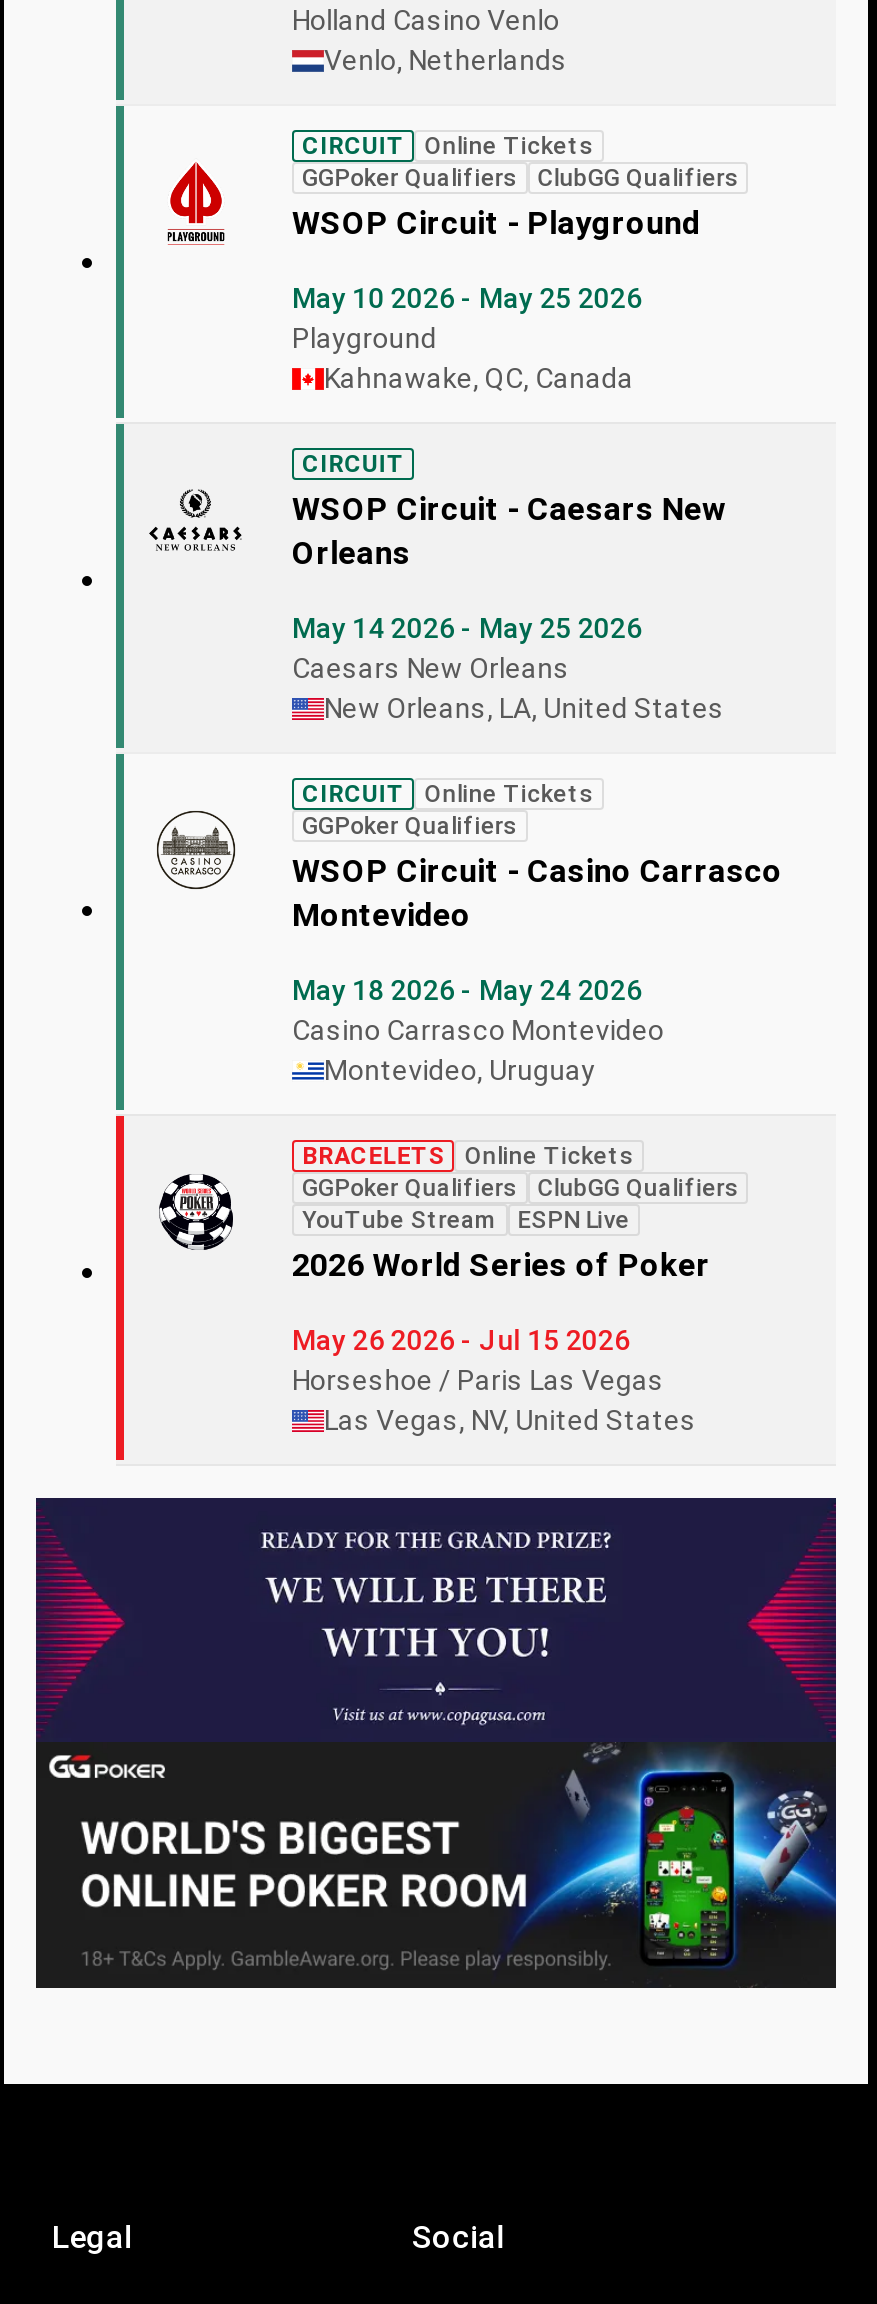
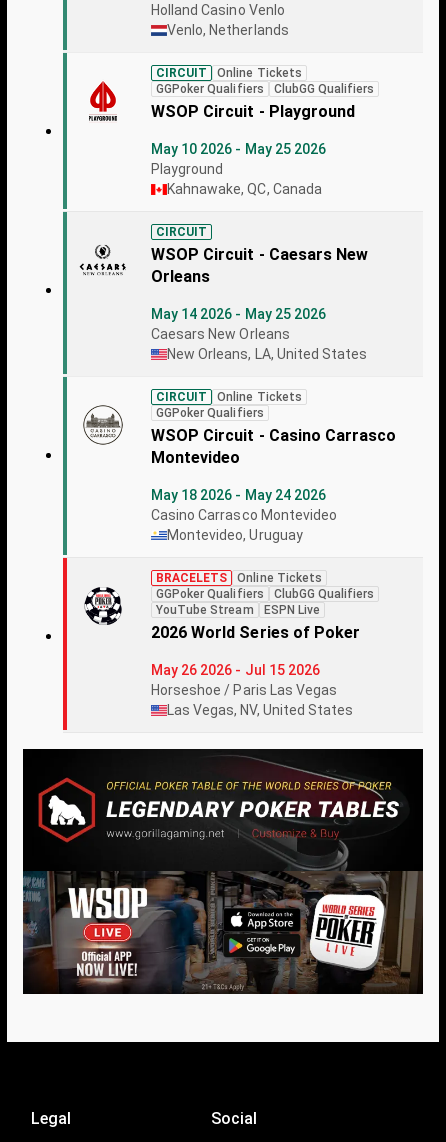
- [image]
+ [image]
